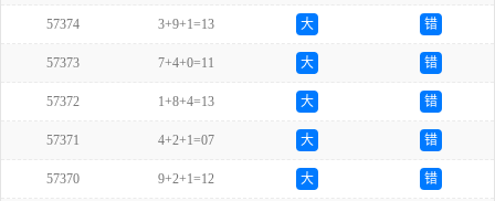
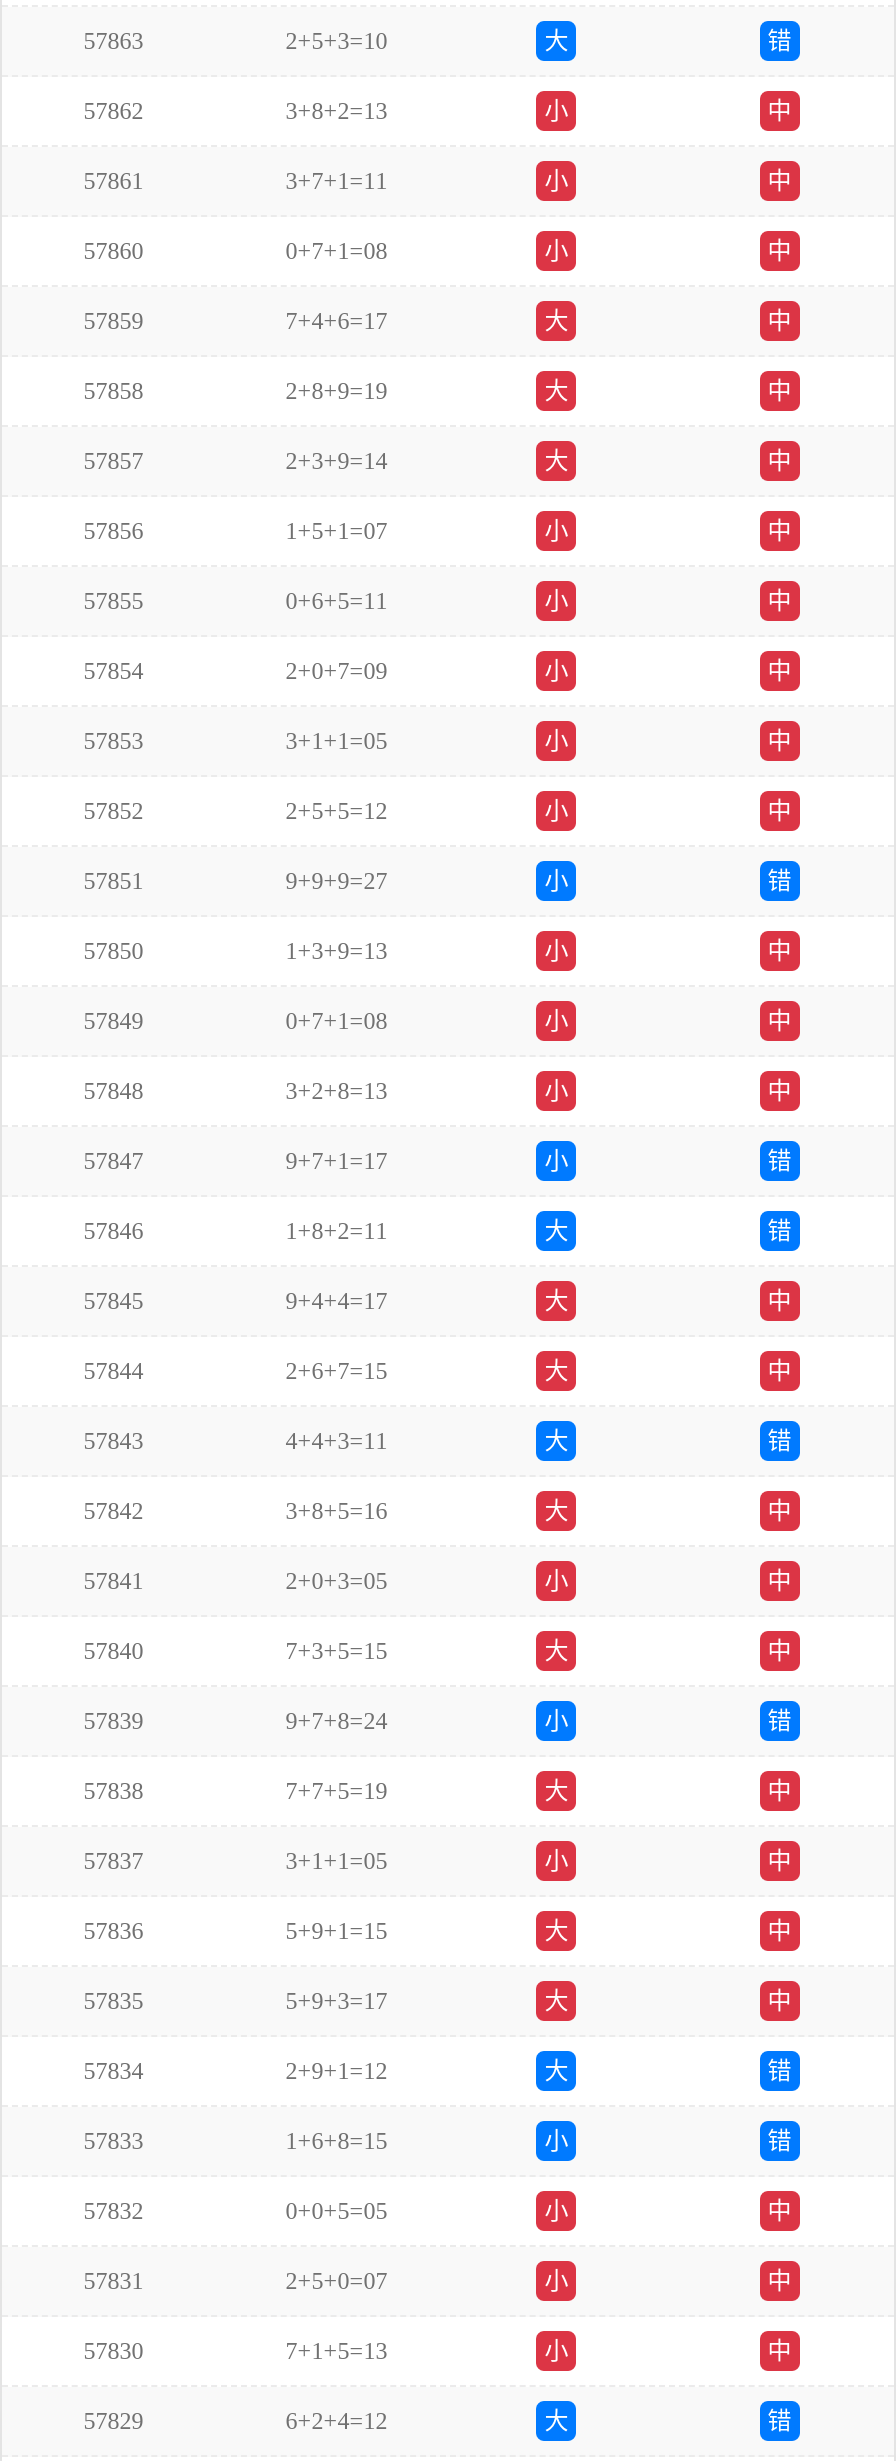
- 57374
+ 57863

- 3+9+1=13
+ 2+5+3=10

- 57373
- 7+4+0=11
+ 57862
+ 3+8+2=13
+ 小
+ 中
+ 57861
+ 3+7+1=11
+ 小
+ 中
+ 57860
+ 0+7+1=08
+ 小
+ 中
+ 57859
+ 7+4+6=17
+ 大
+ 中
+ 57858
+ 2+8+9=19
+ 大
+ 中
+ 57857
+ 2+3+9=14
+ 大
+ 中
+ 57856
+ 1+5+1=07
+ 小
+ 中
+ 57855
+ 0+6+5=11
+ 小
+ 中
+ 57854
+ 2+0+7=09
+ 小
+ 中
+ 57853
+ 3+1+1=05
+ 小
+ 中
+ 57852
+ 2+5+5=12
+ 小
+ 中
+ 57851
+ 9+9+9=27
+ 小
+ 错
+ 57850
+ 1+3+9=13
+ 小
+ 中
+ 57849
+ 0+7+1=08
+ 小
+ 中
+ 57848
+ 3+2+8=13
+ 小
+ 中
+ 57847
+ 9+7+1=17
+ 小
+ 错
+ 57846
+ 1+8+2=11

- 57372
- 1+8+4=13
+ 57845
+ 9+4+4=17
+ 大
+ 中
+ 57844
+ 2+6+7=15
+ 大
+ 中
+ 57843
+ 4+4+3=11

- 57371
- 4+2+1=07
+ 57842
+ 3+8+5=16
+ 大
+ 中
+ 57841
+ 2+0+3=05
+ 小
+ 中
+ 57840
+ 7+3+5=15
+ 大
+ 中
+ 57839
+ 9+7+8=24
+ 小
+ 错
+ 57838
+ 7+7+5=19
+ 大
+ 中
+ 57837
+ 3+1+1=05
+ 小
+ 中
+ 57836
+ 5+9+1=15
+ 大
+ 中
+ 57835
+ 5+9+3=17
+ 大
+ 中
+ 57834
+ 2+9+1=12

- 57370
- 9+2+1=12
+ 57833
+ 1+6+8=15
+ 小
+ 错
+ 57832
+ 0+0+5=05
+ 小
+ 中
+ 57831
+ 2+5+0=07
+ 小
+ 中
+ 57830
+ 7+1+5=13
+ 小
+ 中
+ 57829
+ 6+2+4=12
